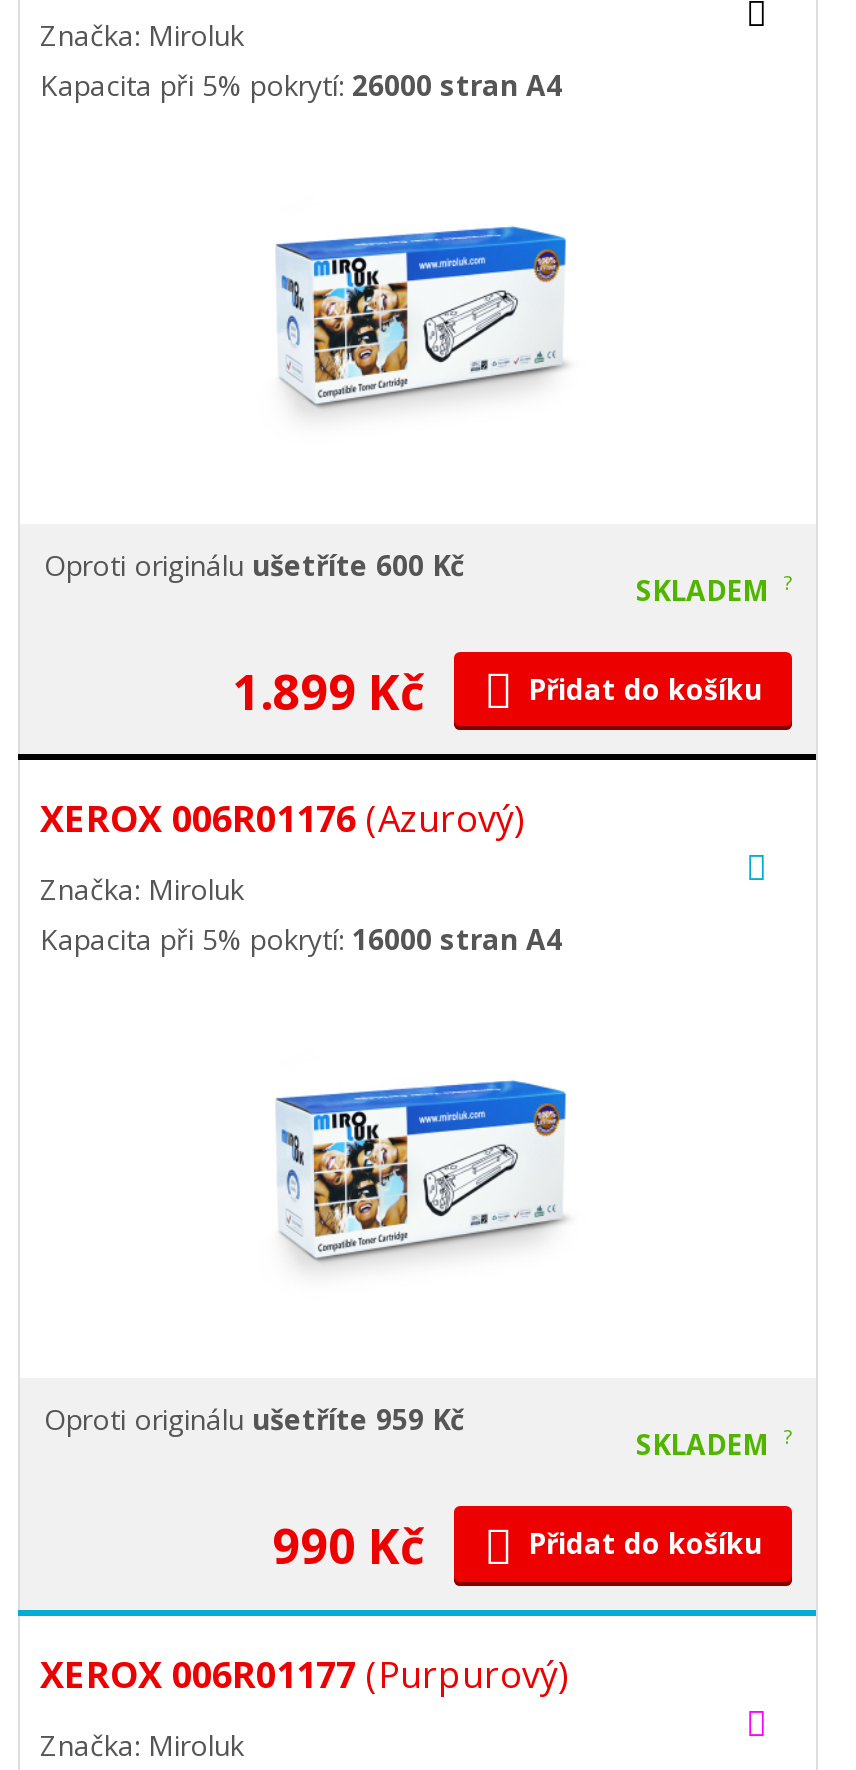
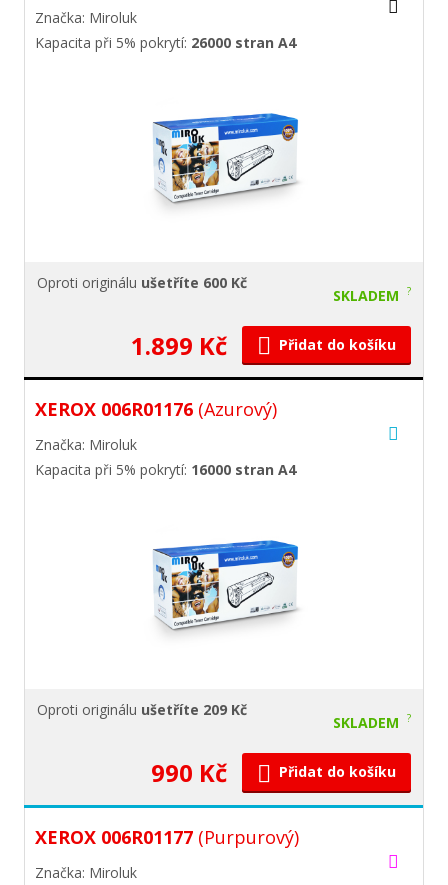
- Oproti originálu ušetříte 959 Kč
+ Oproti originálu ušetříte 209 Kč
